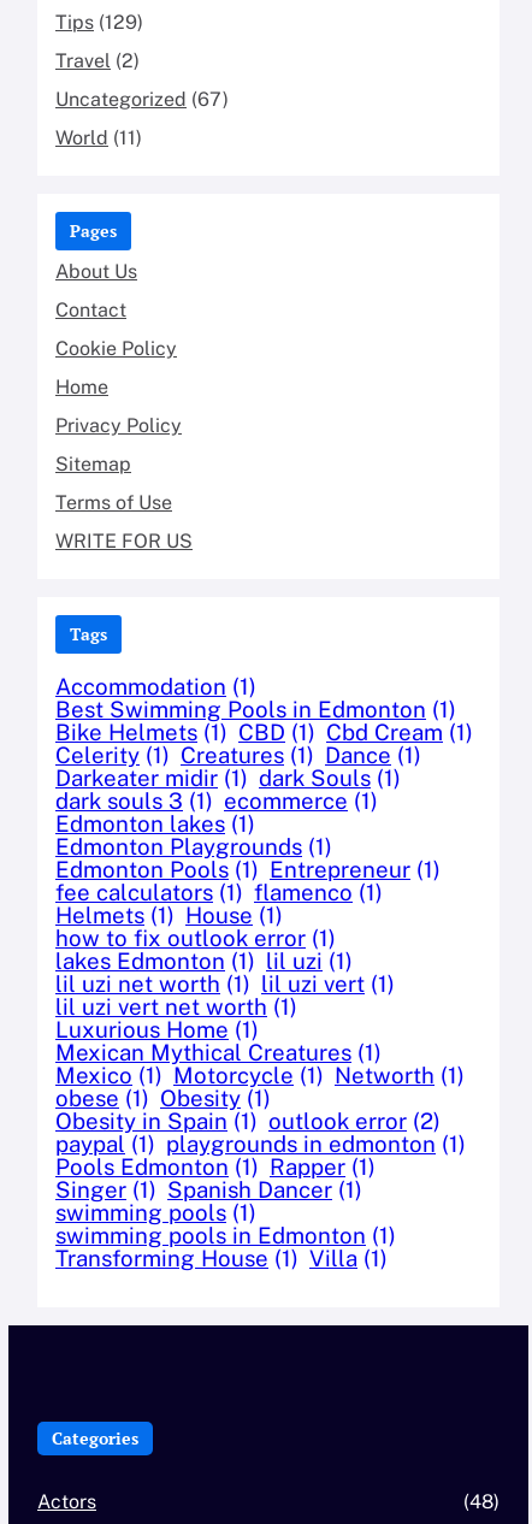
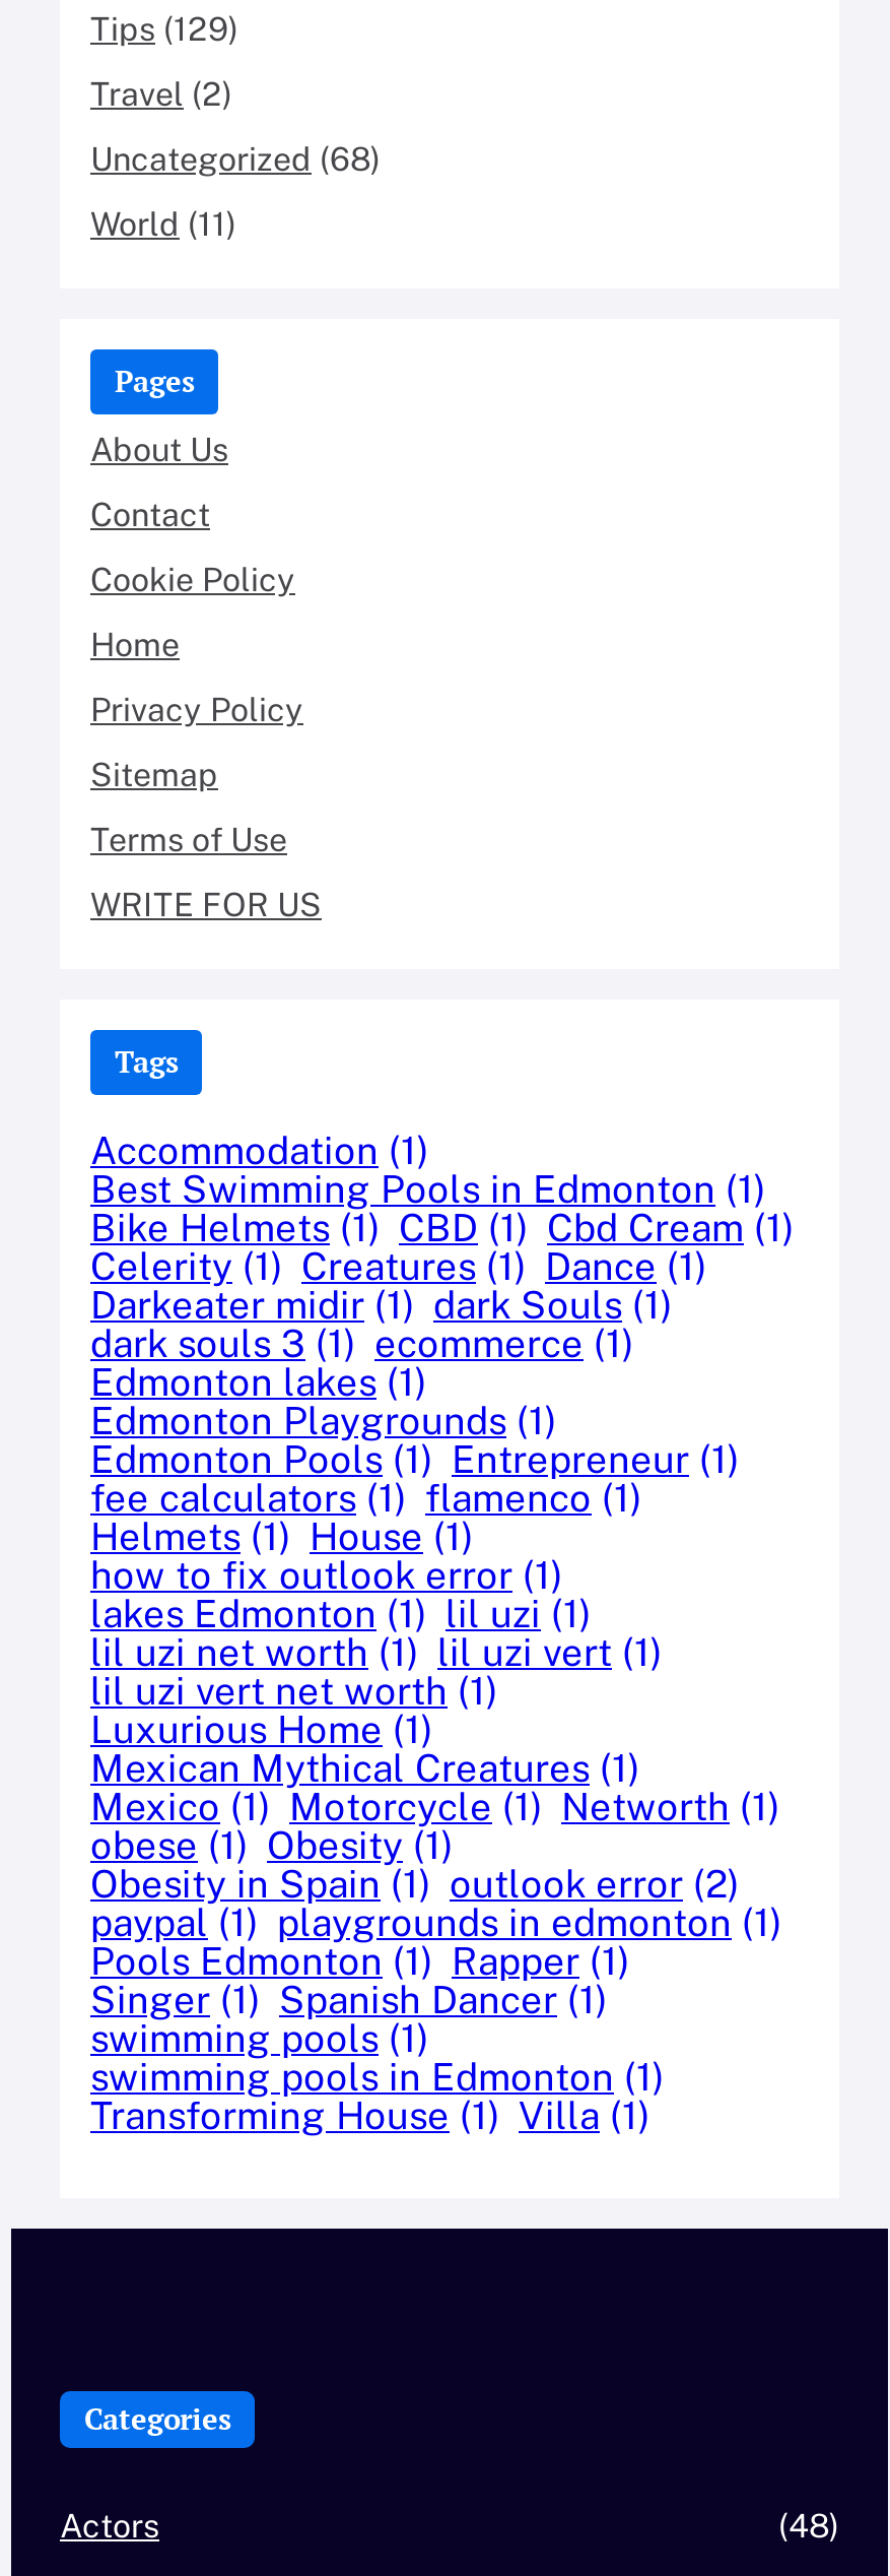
- Uncategorized (67)
+ Uncategorized (68)
